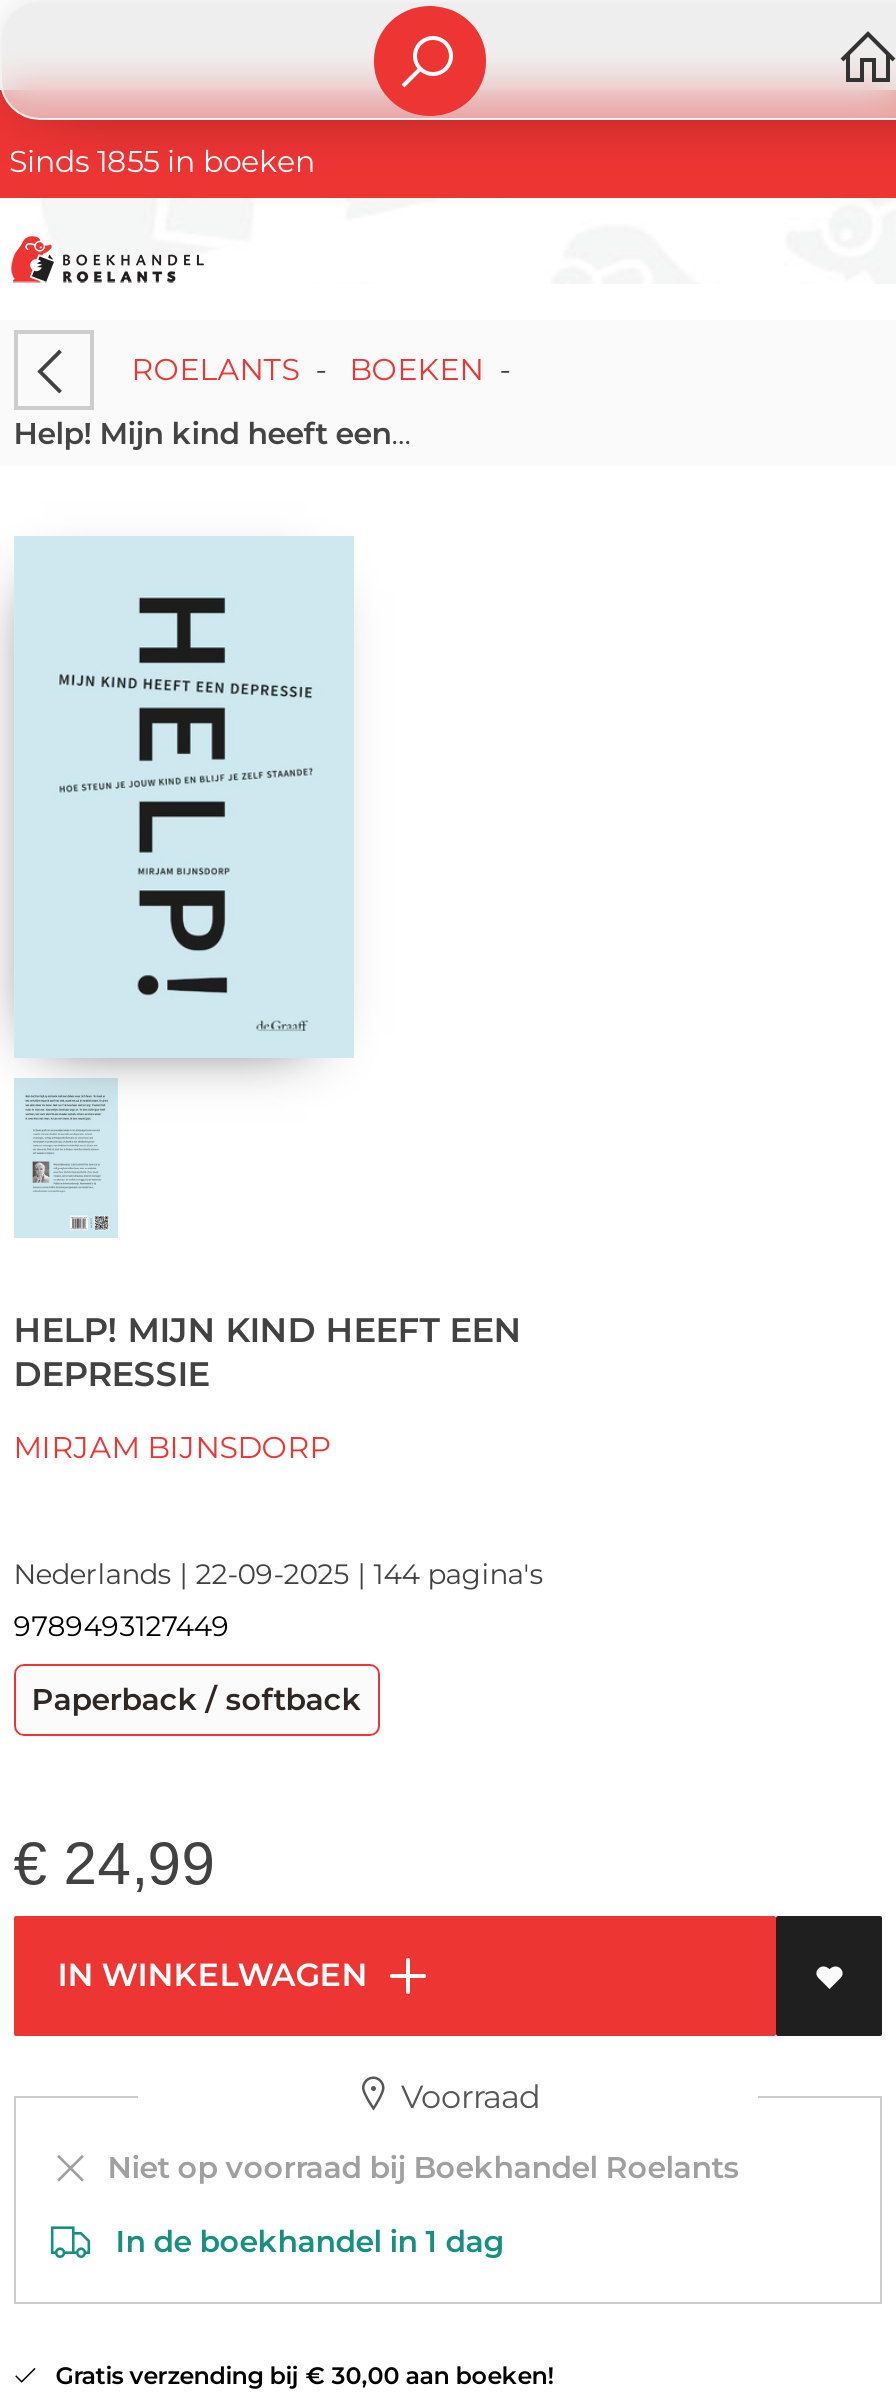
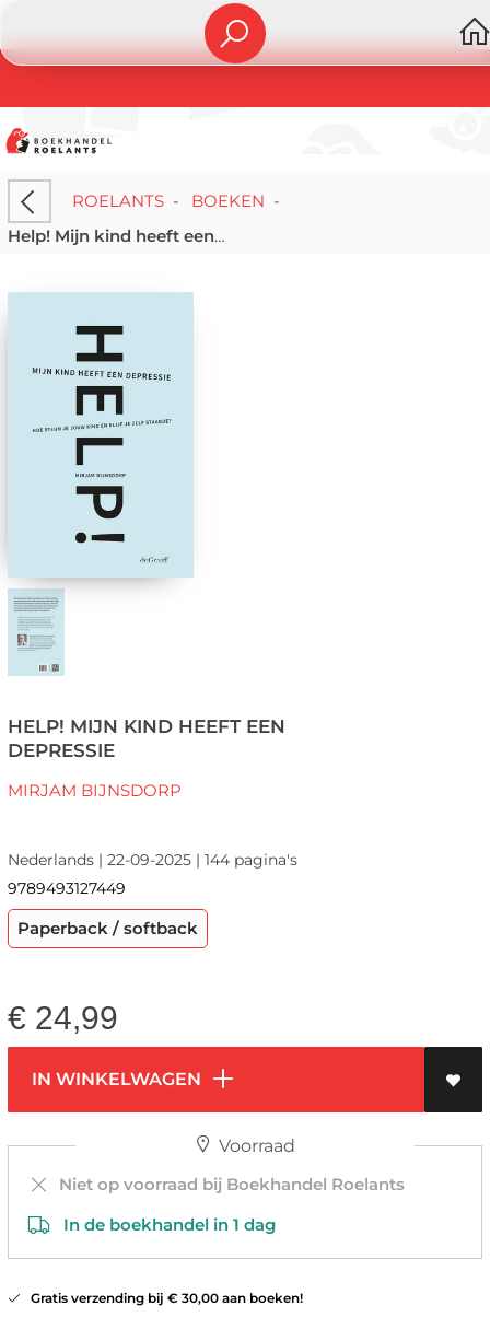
- Sinds 1855 in boeken
